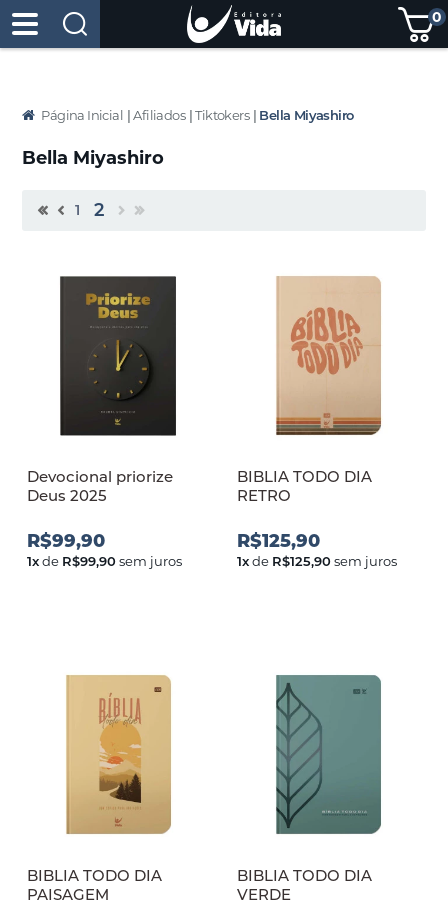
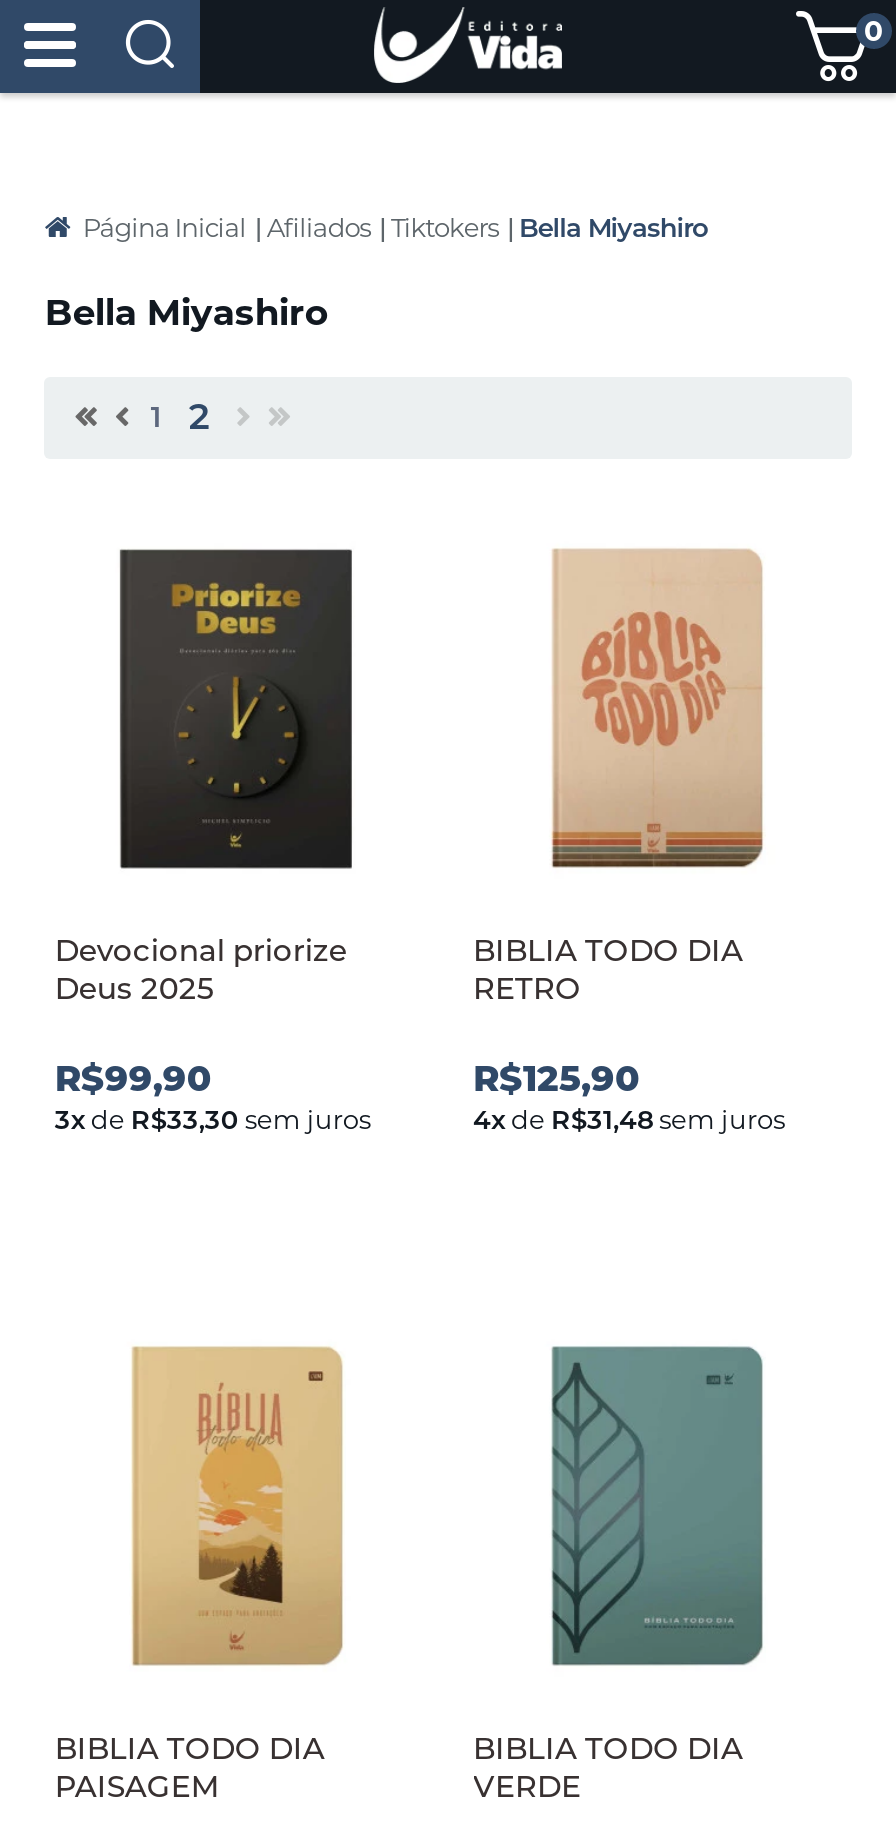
- 1x de R$99,90 sem juros
+ 3x de R$33,30 sem juros

- 1x de R$125,90 sem juros
+ 4x de R$31,48 sem juros
